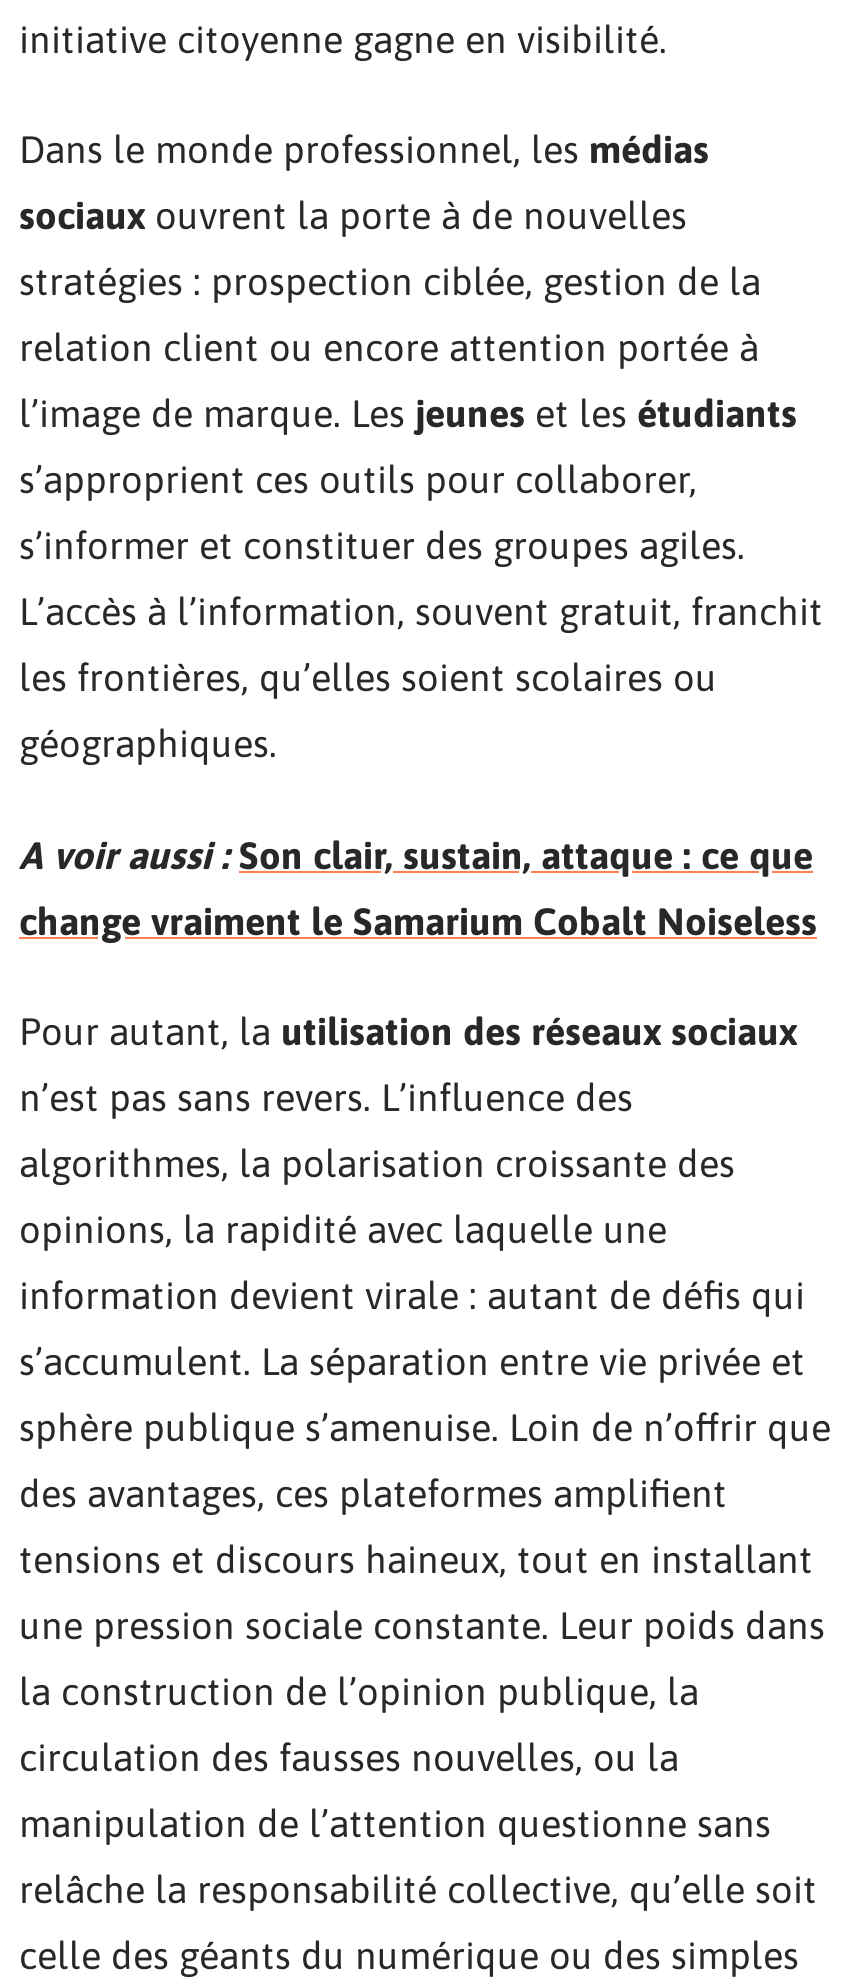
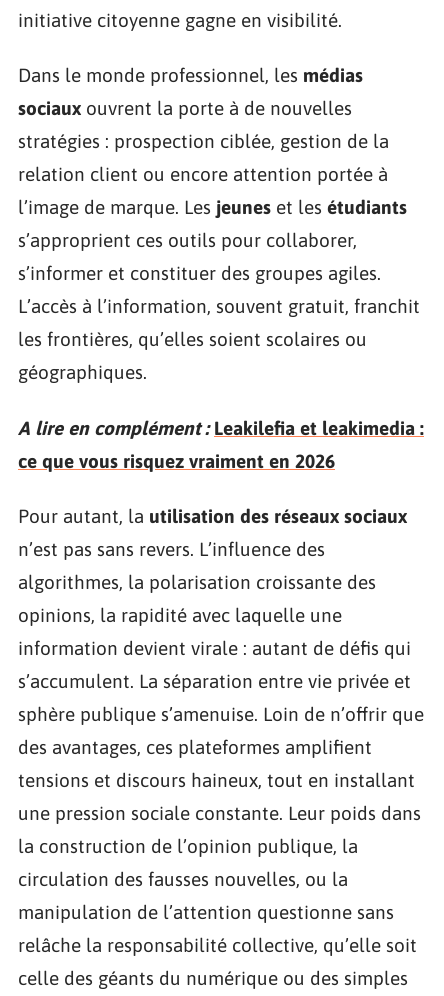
- A voir aussi : Son clair, sustain, attaque : ce que
+ A lire en complément : Leakilefia et leakimedia :

- change vraiment le Samarium Cobalt Noiseless
+ ce que vous risquez vraiment en 2026
